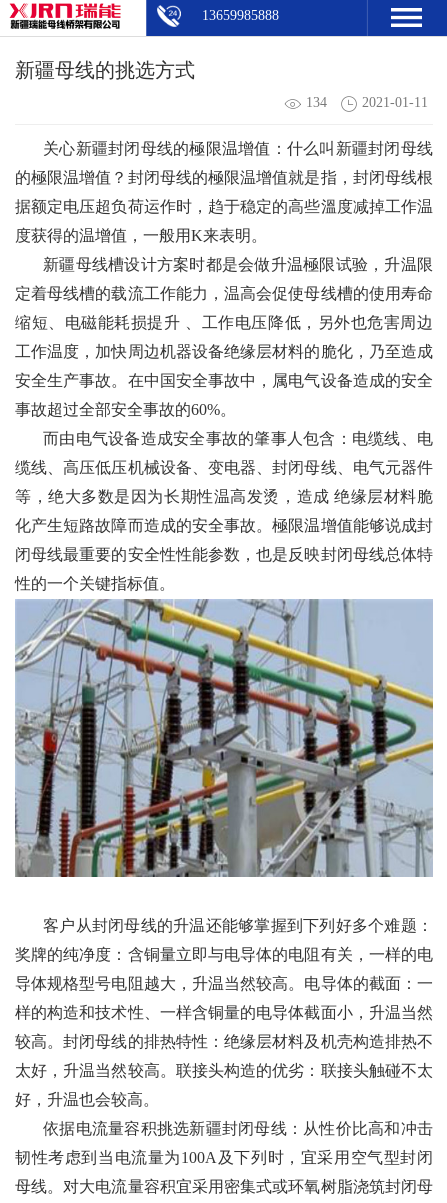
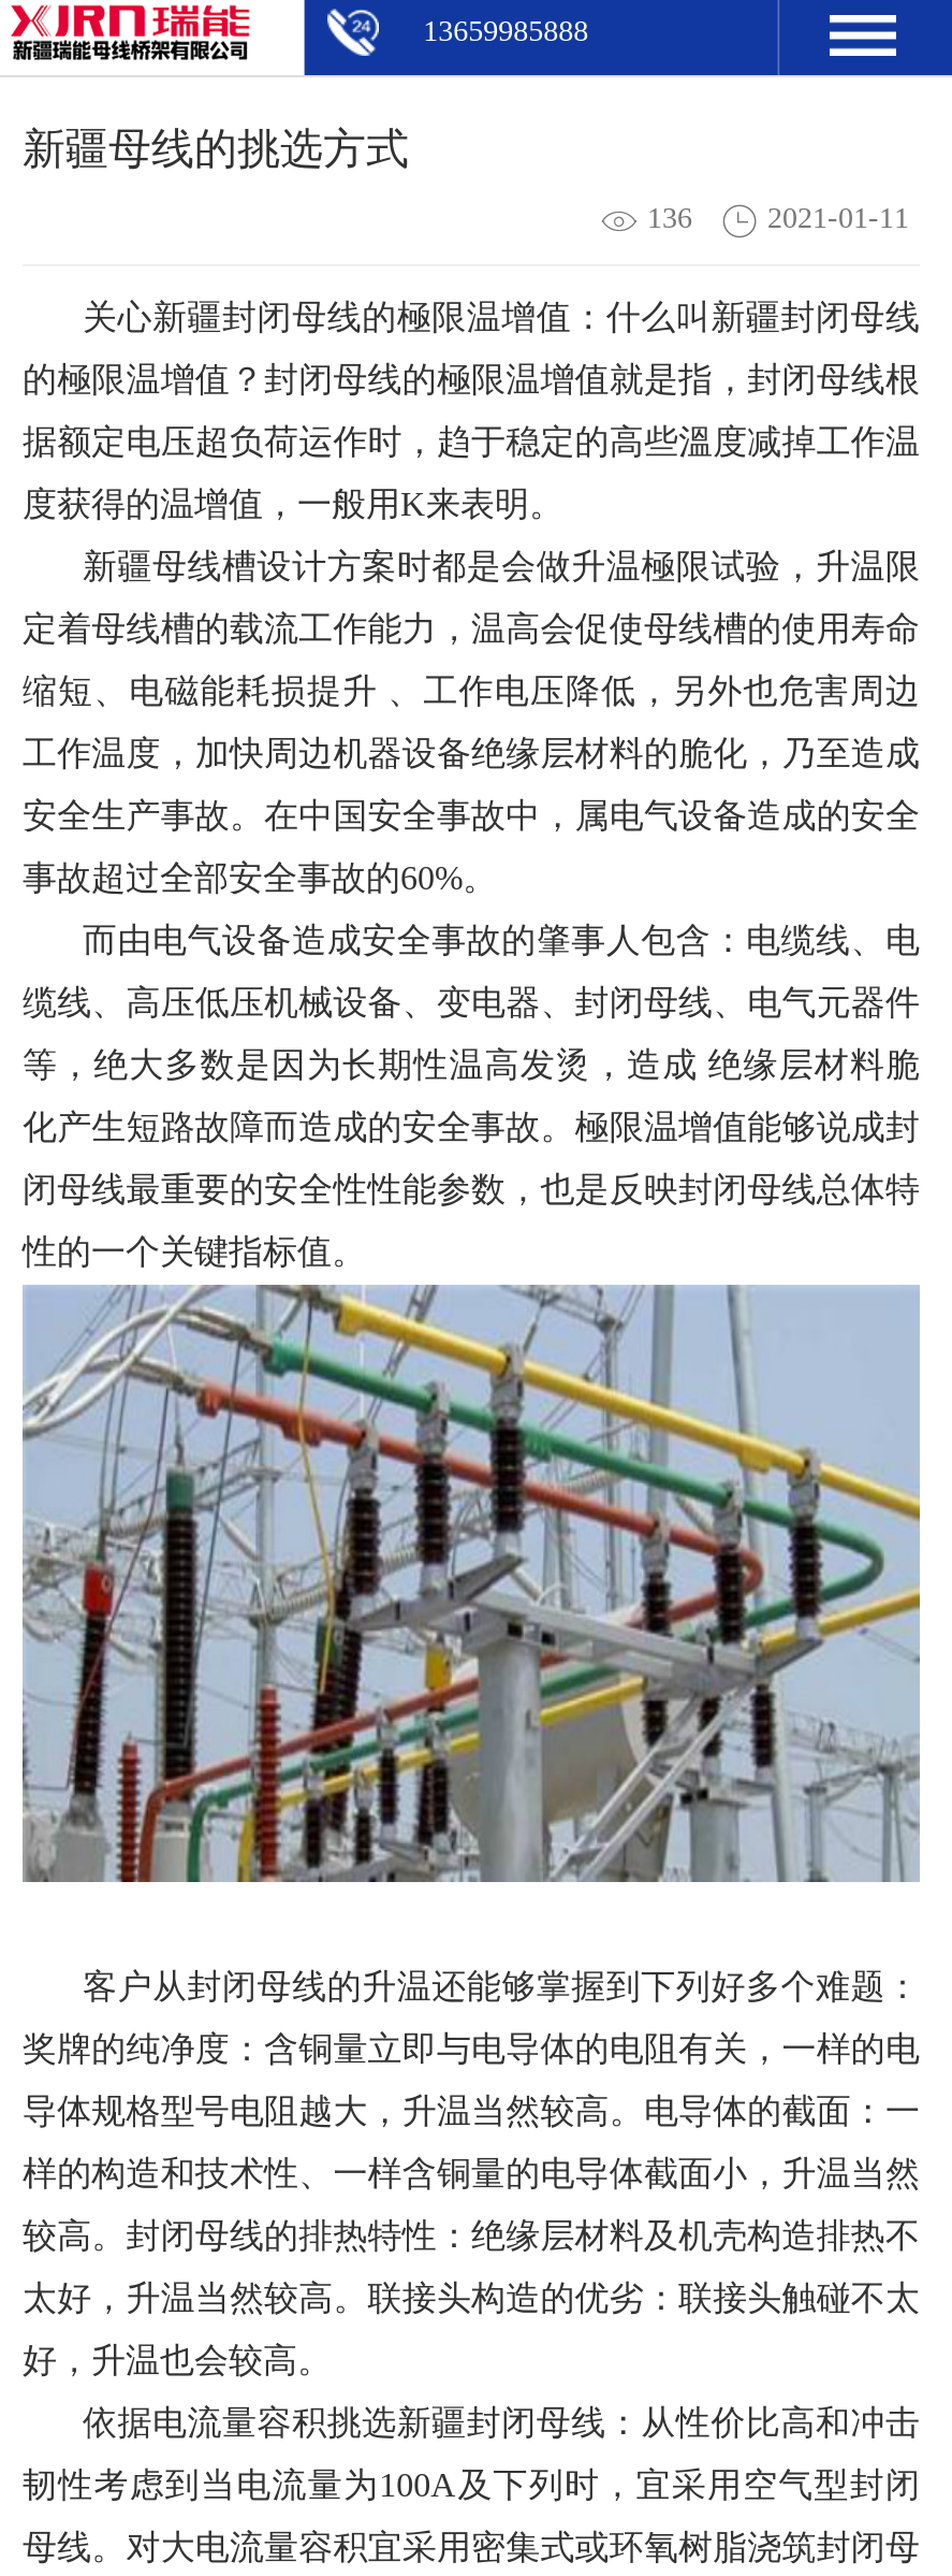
- 134
+ 136
